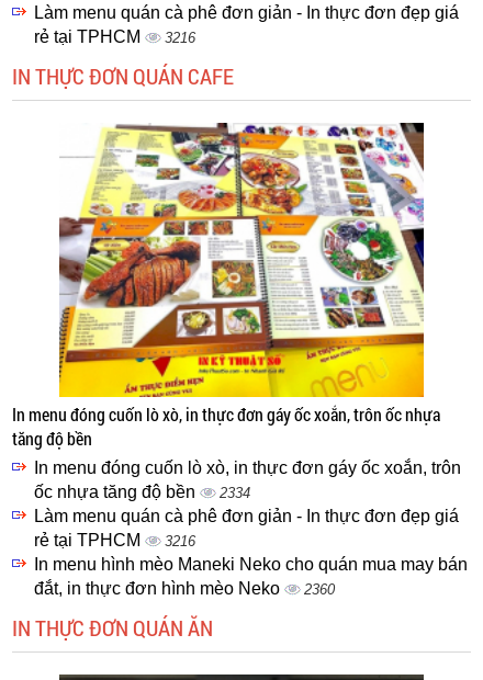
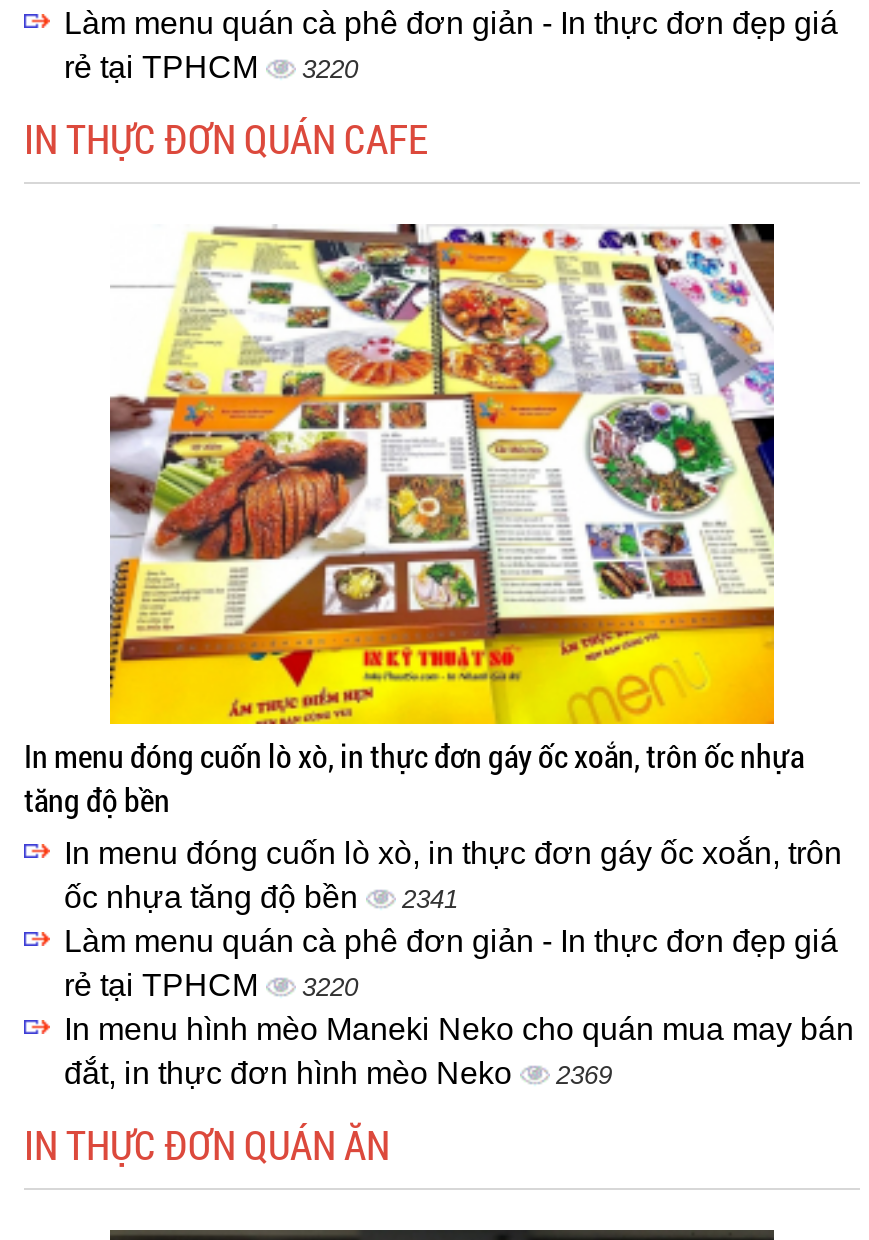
- rẻ tại TPHCM 3216
+ rẻ tại TPHCM 3220

- ốc nhựa tăng độ bền 2334
+ ốc nhựa tăng độ bền 2341

- rẻ tại TPHCM 3216
+ rẻ tại TPHCM 3220

- đắt, in thực đơn hình mèo Neko 2360
+ đắt, in thực đơn hình mèo Neko 2369
